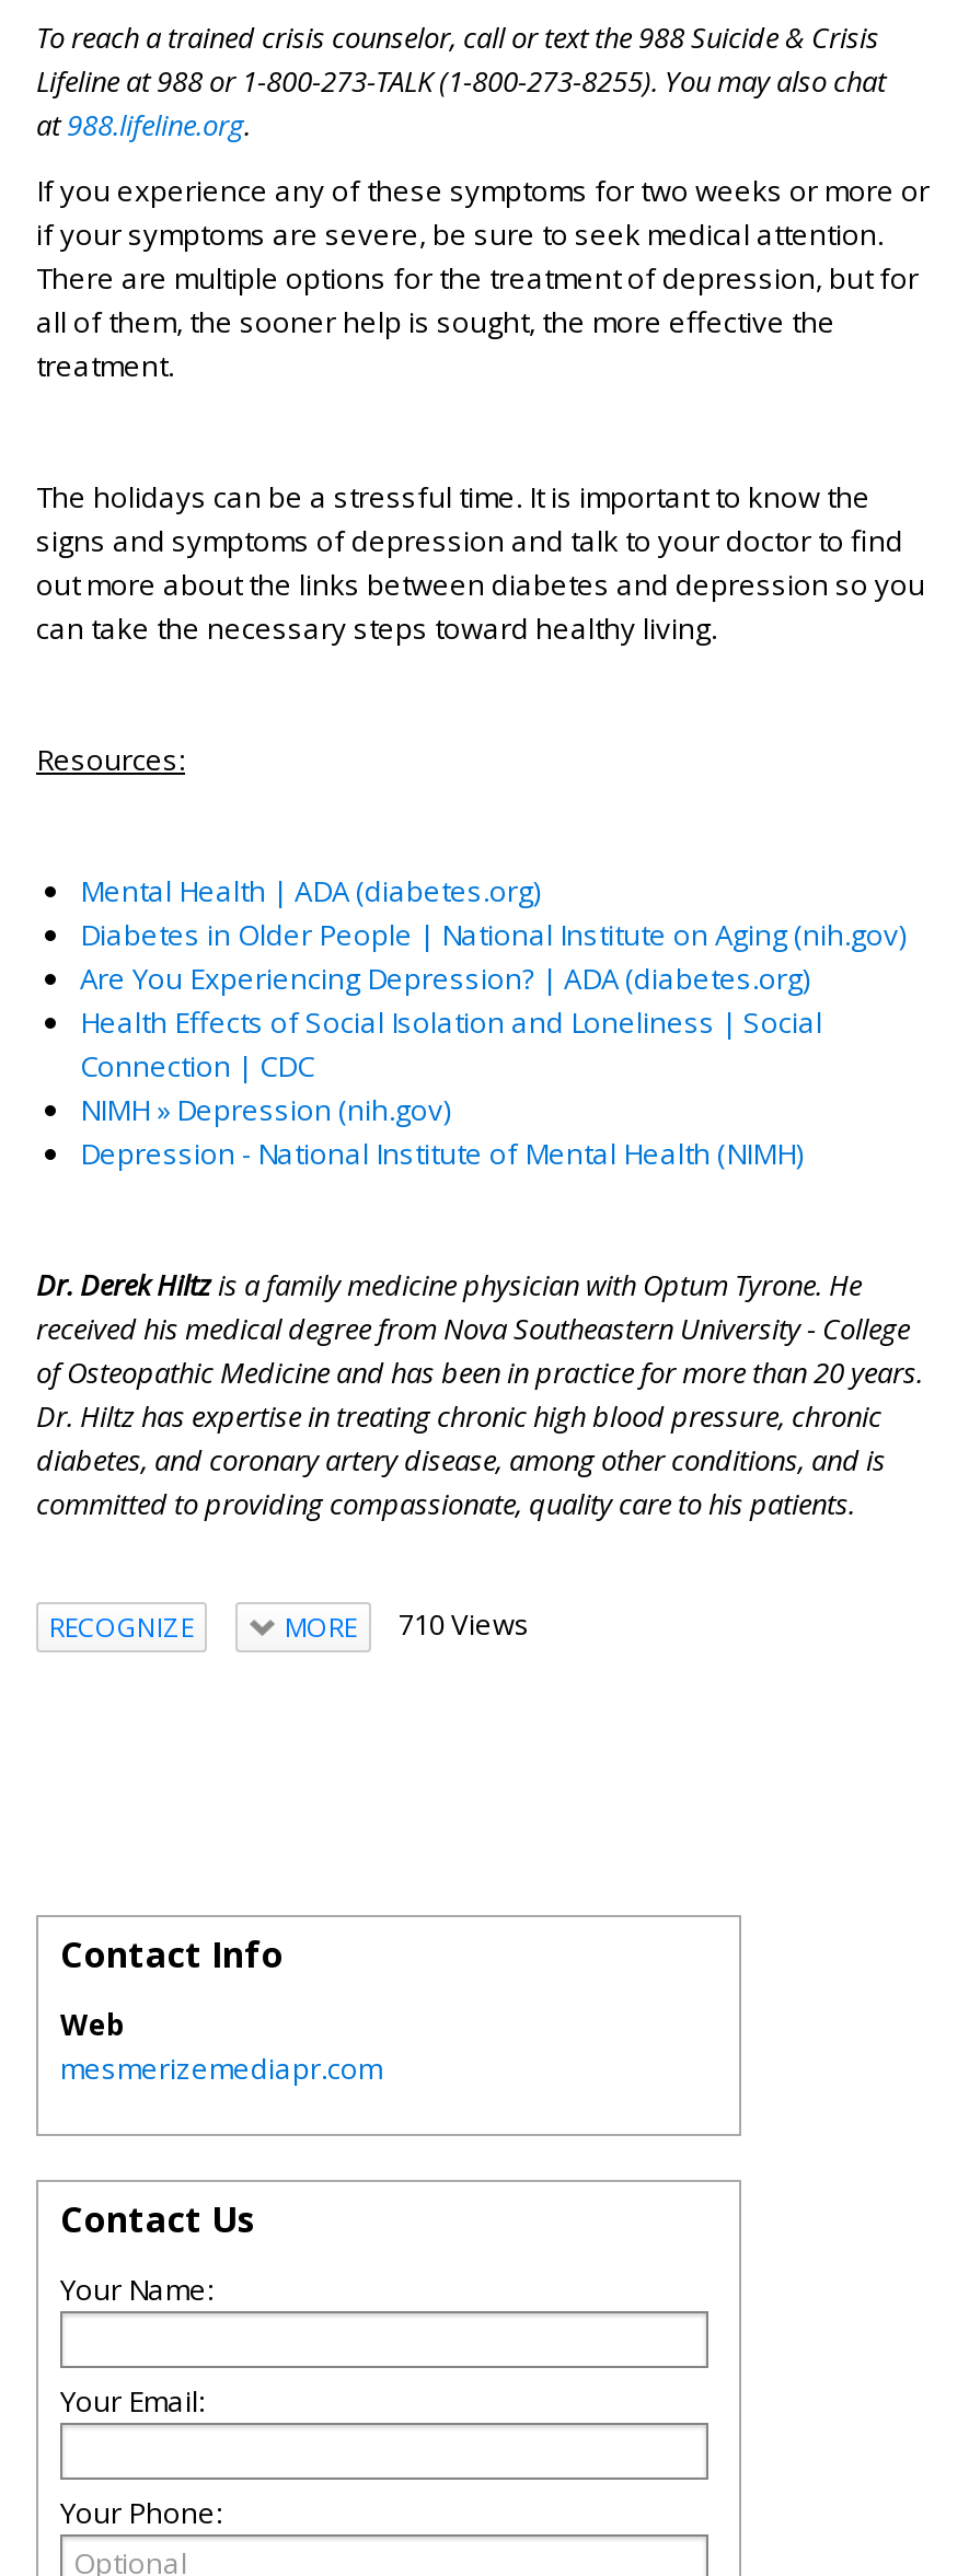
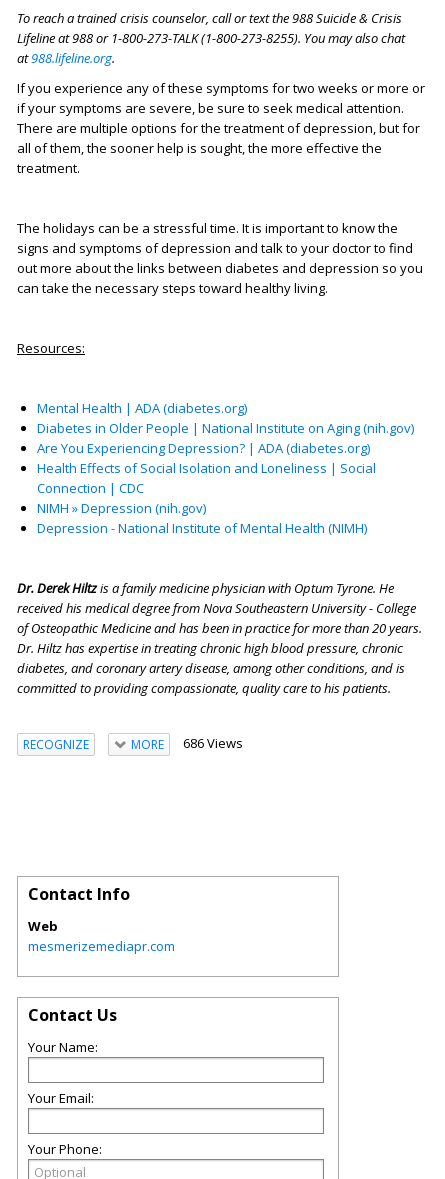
- MORE 710 Views
+ MORE 686 Views
